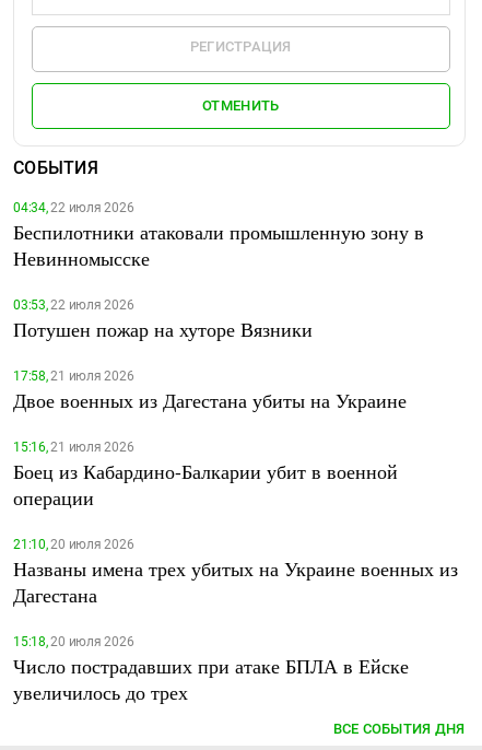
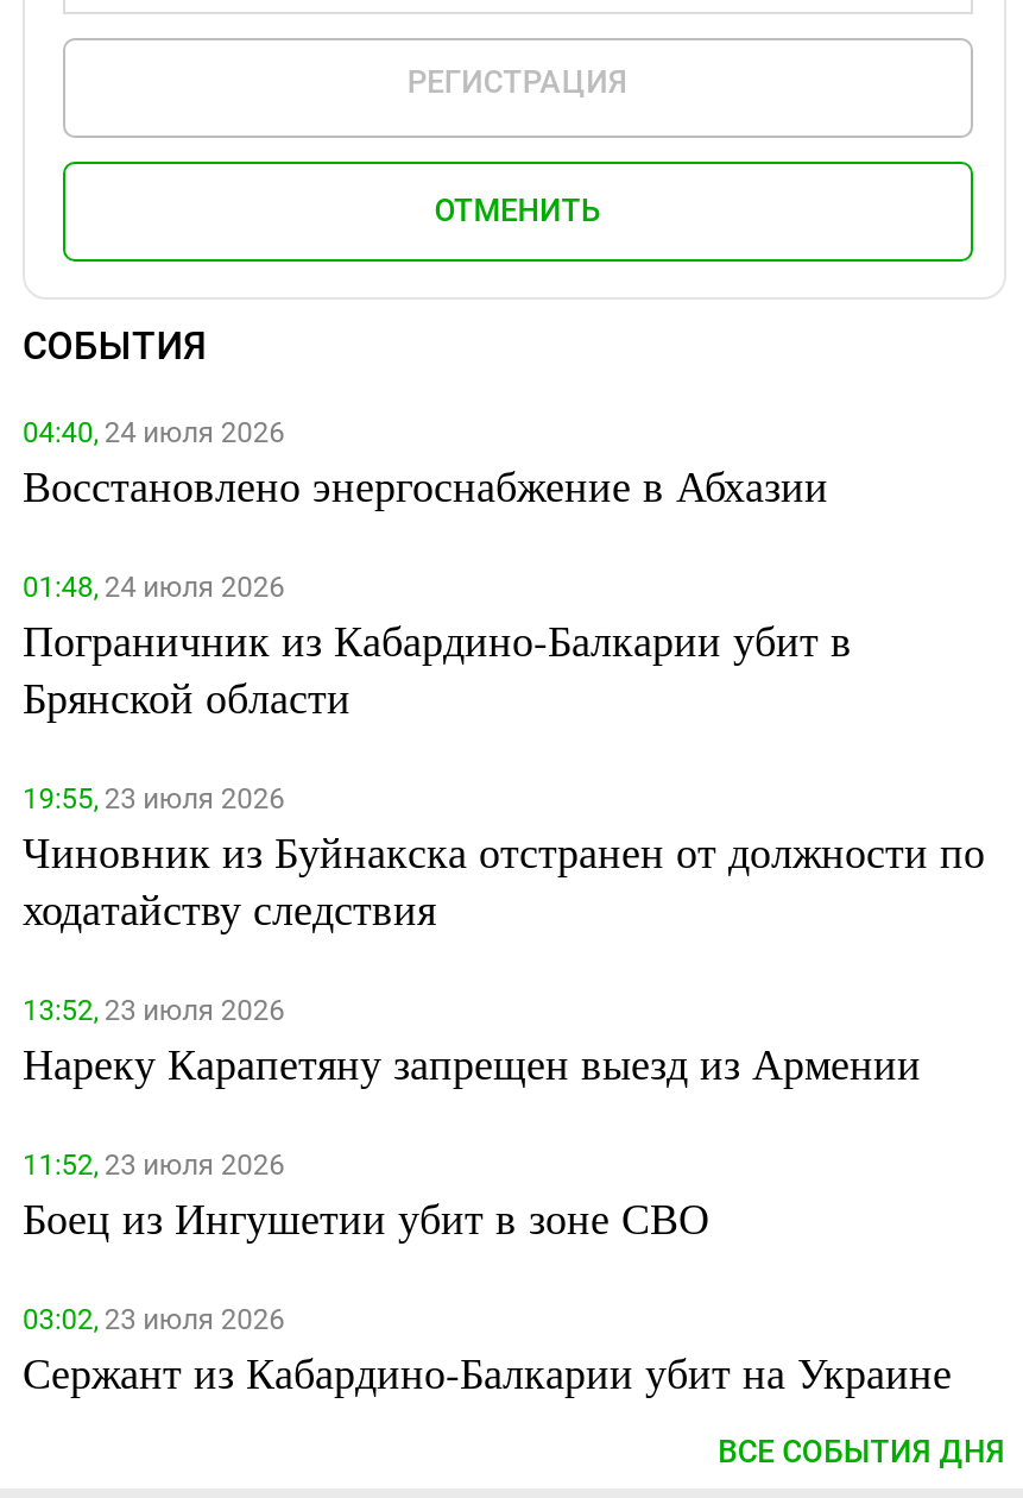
- 04:34, 22 июля 2026
- Беспилотники атаковали промышленную зону в
- Невинномысске
+ 04:40, 24 июля 2026
+ Восстановлено энергоснабжение в Абхазии

- 03:53, 22 июля 2026
- Потушен пожар на хуторе Вязники
+ 01:48, 24 июля 2026
+ Пограничник из Кабардино-Балкарии убит в
+ Брянской области

- 17:58, 21 июля 2026
- Двое военных из Дагестана убиты на Украине
+ 19:55, 23 июля 2026
+ Чиновник из Буйнакска отстранен от должности по
+ ходатайству следствия

- 15:16, 21 июля 2026
- Боец из Кабардино-Балкарии убит в военной
- операции
+ 13:52, 23 июля 2026
+ Нареку Карапетяну запрещен выезд из Армении

- 21:10, 20 июля 2026
- Названы имена трех убитых на Украине военных из
- Дагестана
+ 11:52, 23 июля 2026
+ Боец из Ингушетии убит в зоне СВО

- 15:18, 20 июля 2026
- Число пострадавших при атаке БПЛА в Ейске
- увеличилось до трех
+ 03:02, 23 июля 2026
+ Сержант из Кабардино-Балкарии убит на Украине
